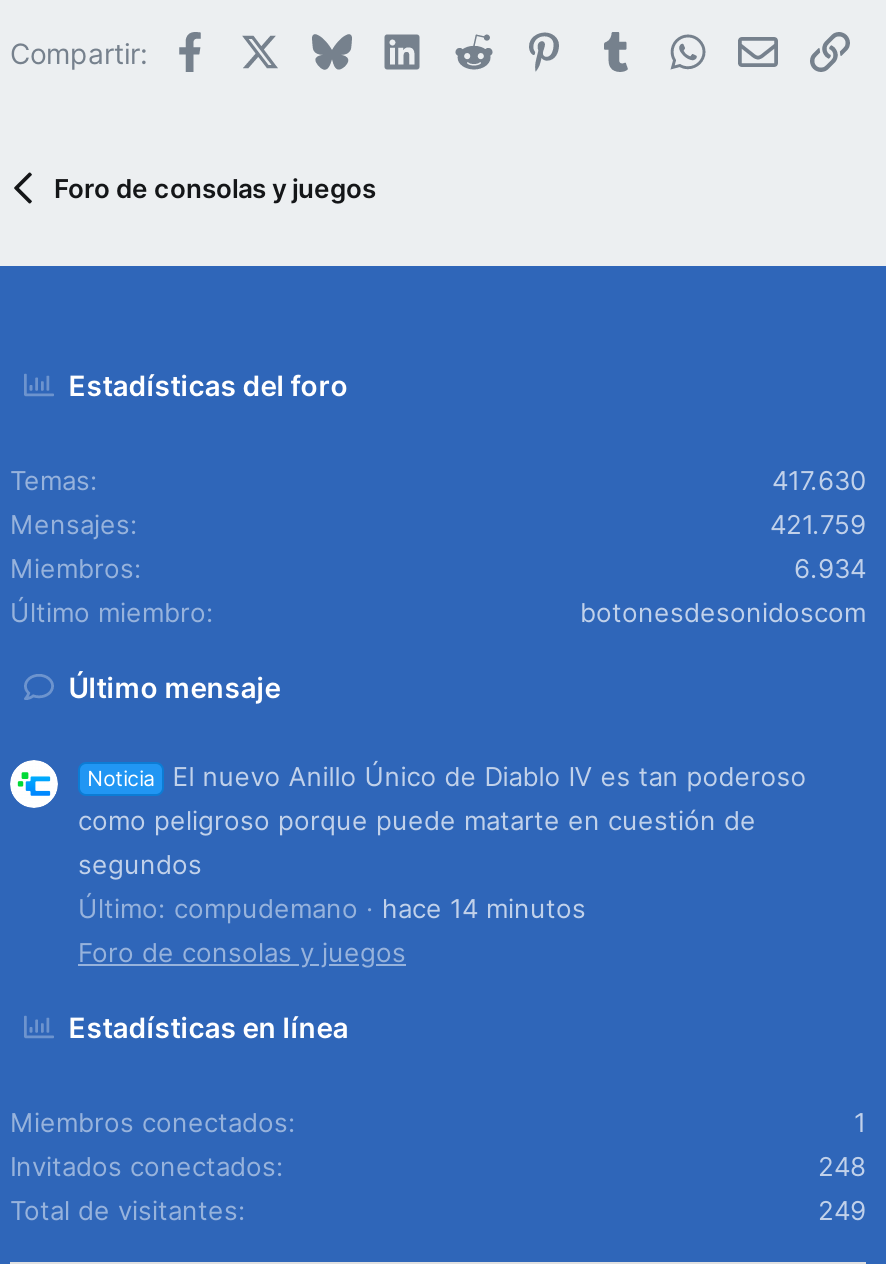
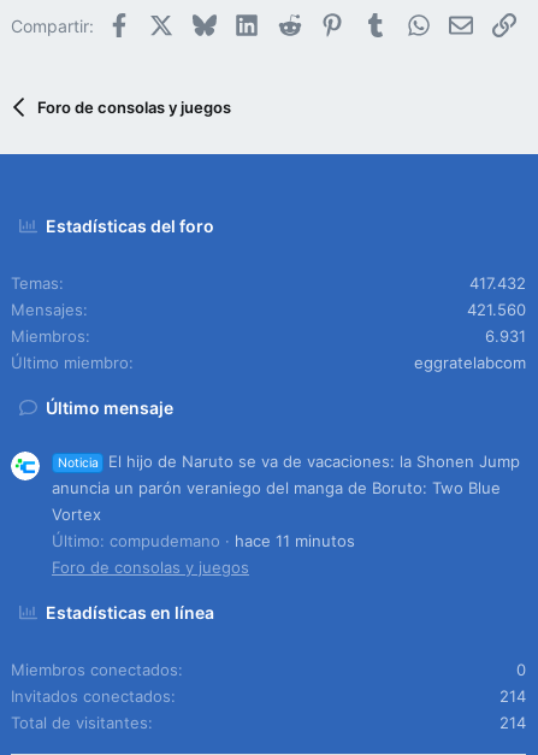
- 417.630
+ 417.432

- 421.759
+ 421.560

- 6.934
+ 6.931

- botonesdesonidoscom
+ eggratelabcom

- El nuevo Anillo Único de Diablo IV es tan poderoso
- como peligroso porque puede matarte en cuestión de
- segundos
+ El hijo de Naruto se va de vacaciones: la Shonen Jump
+ anuncia un parón veraniego del manga de Boruto: Two Blue
+ Vortex

- Último: compudemano hace 14 minutos
+ Último: compudemano hace 11 minutos

- 1
+ 0

- 248
+ 214

- 249
+ 214
